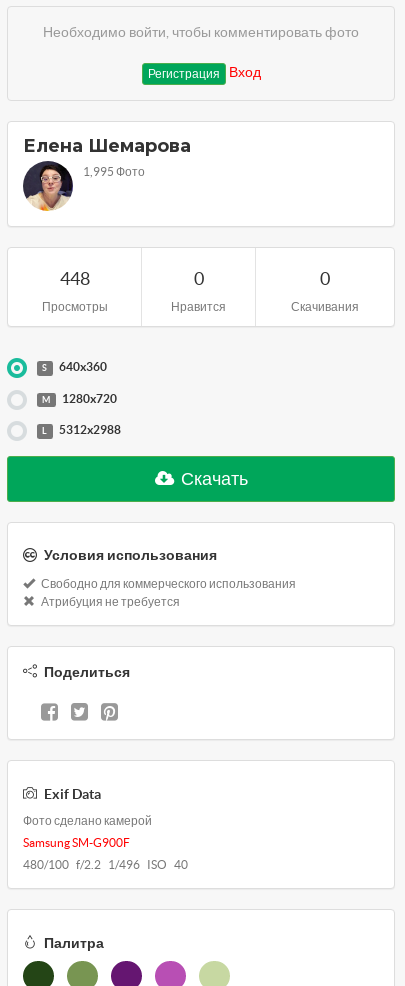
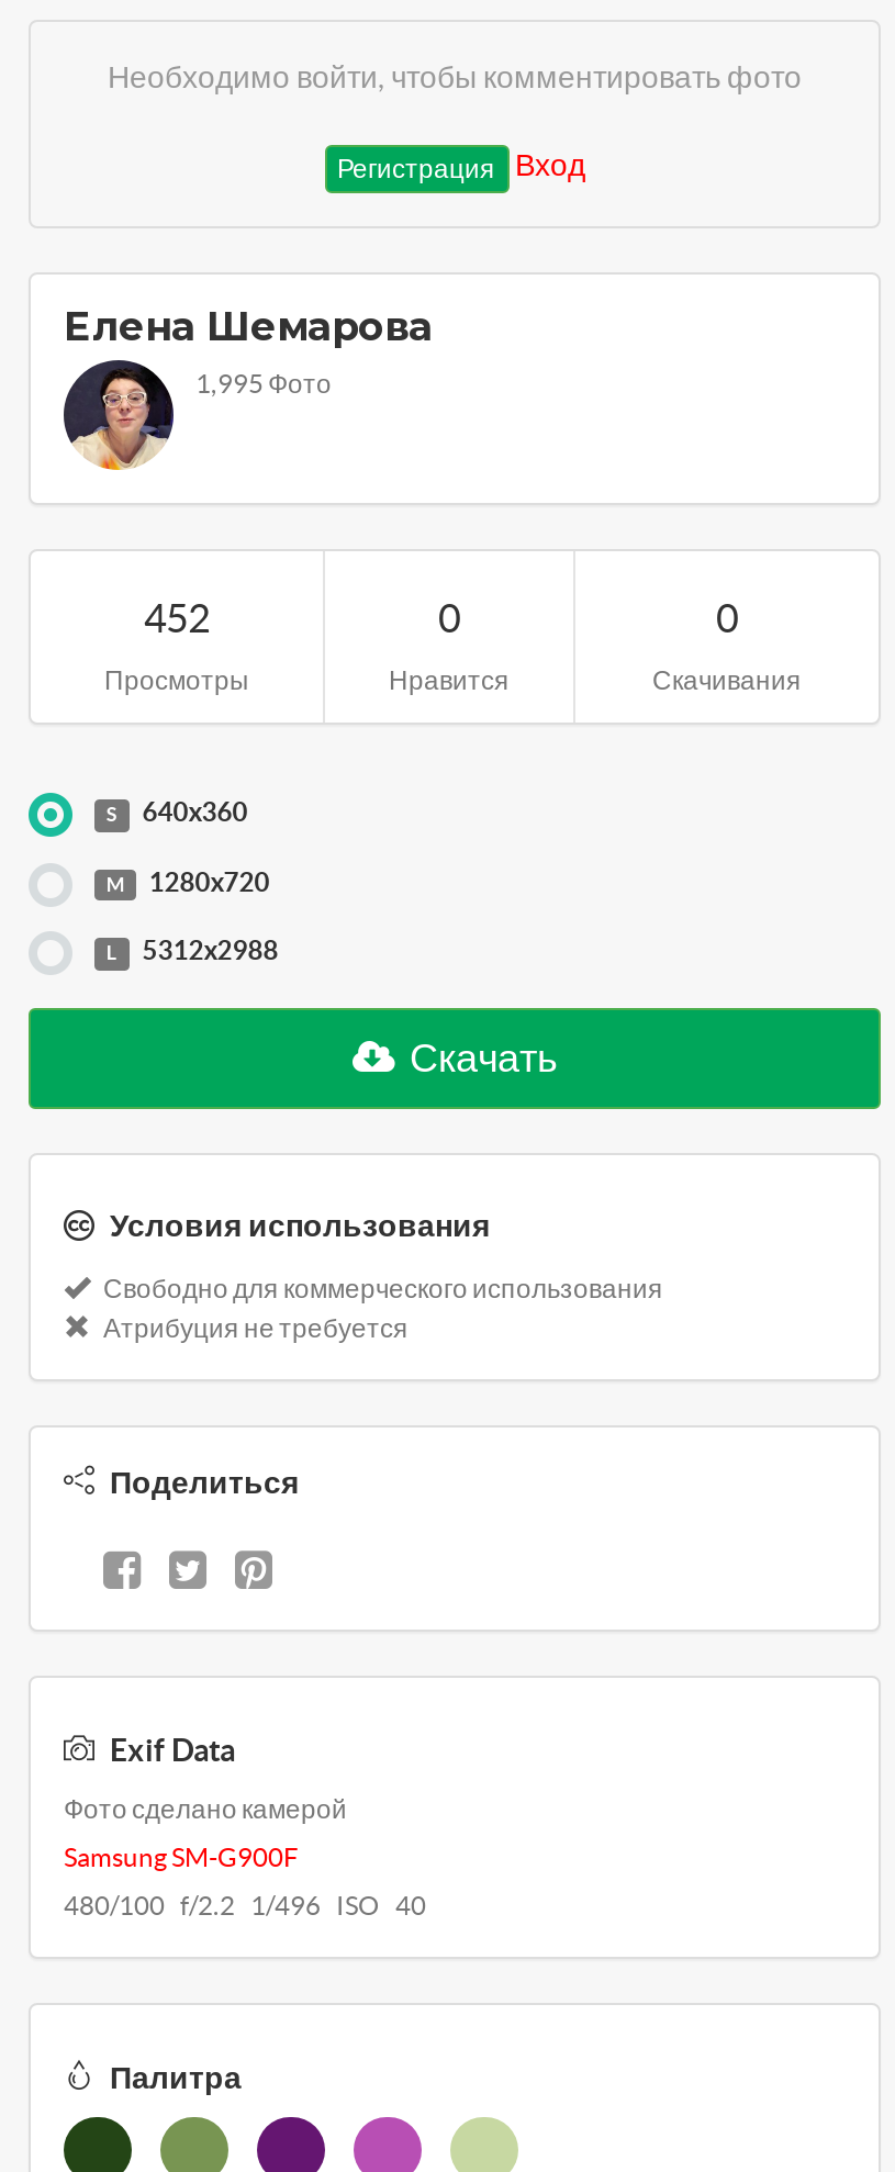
- 448
+ 452
